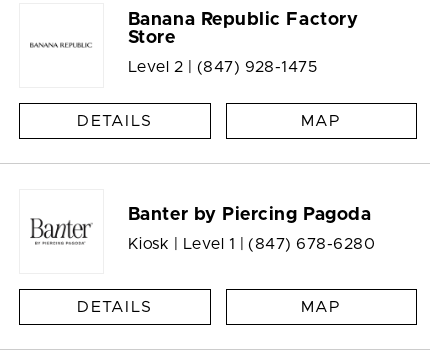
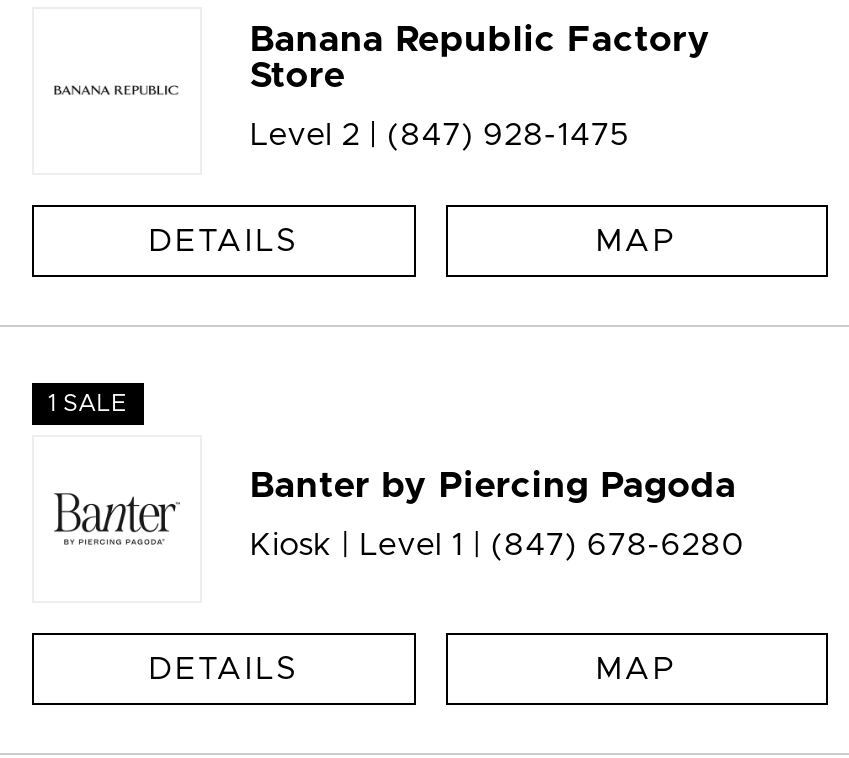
+ 1 SALE
